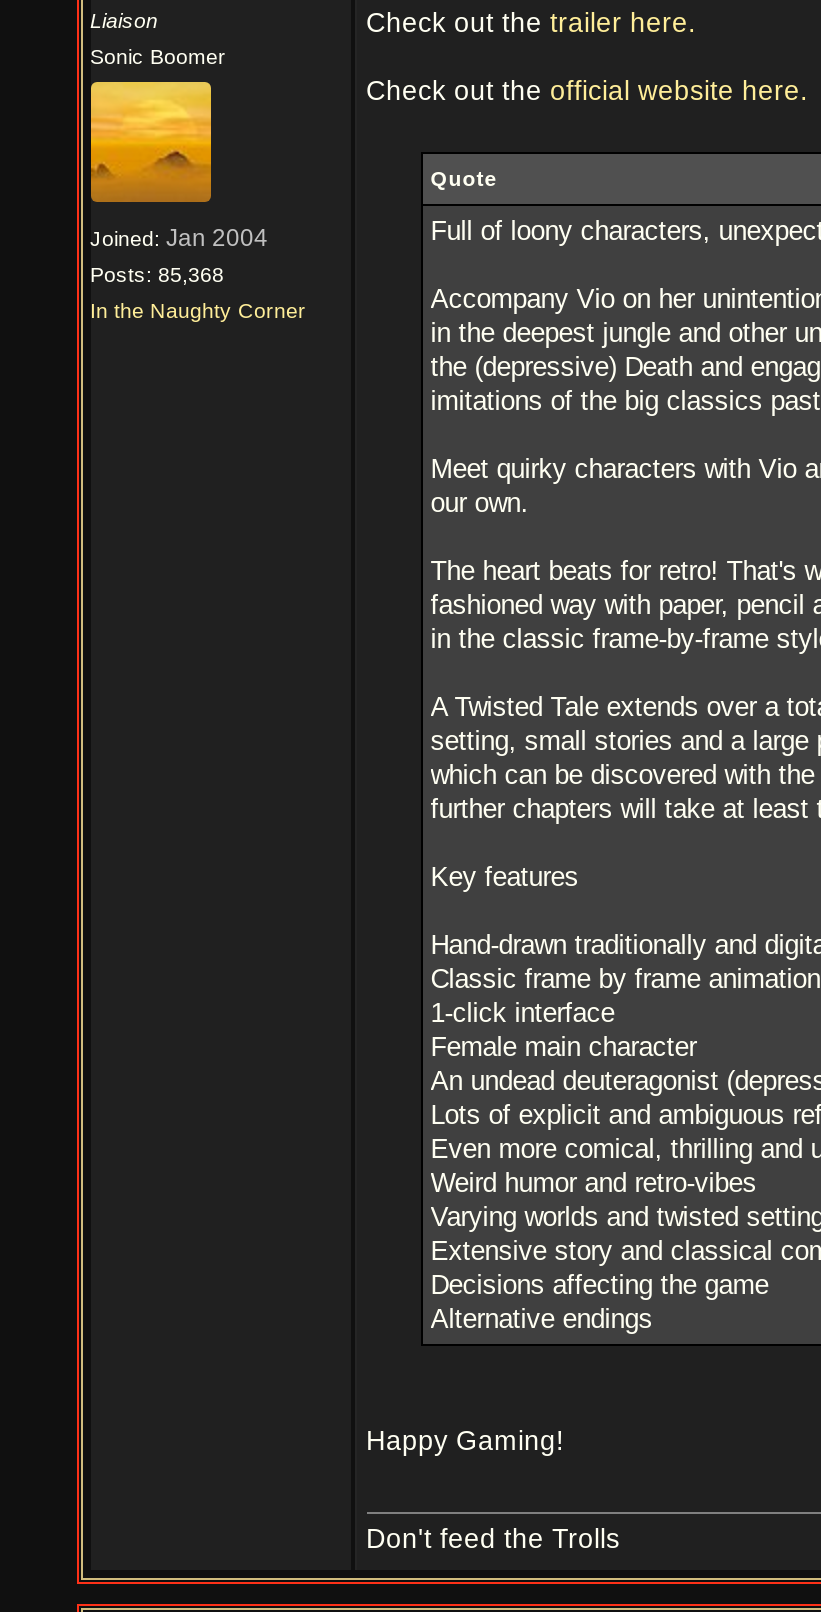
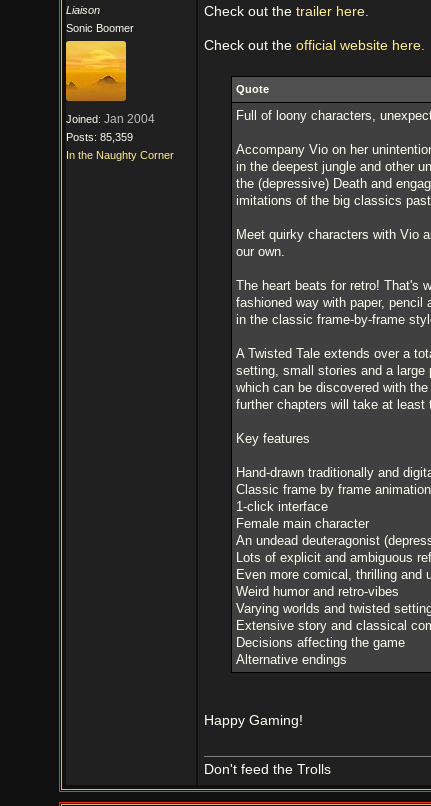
- Posts: 85,368
+ Posts: 85,359
